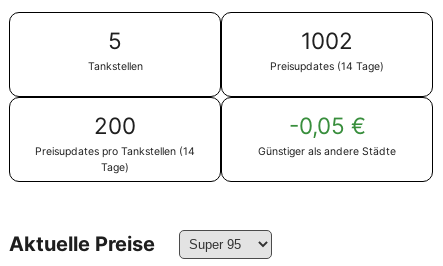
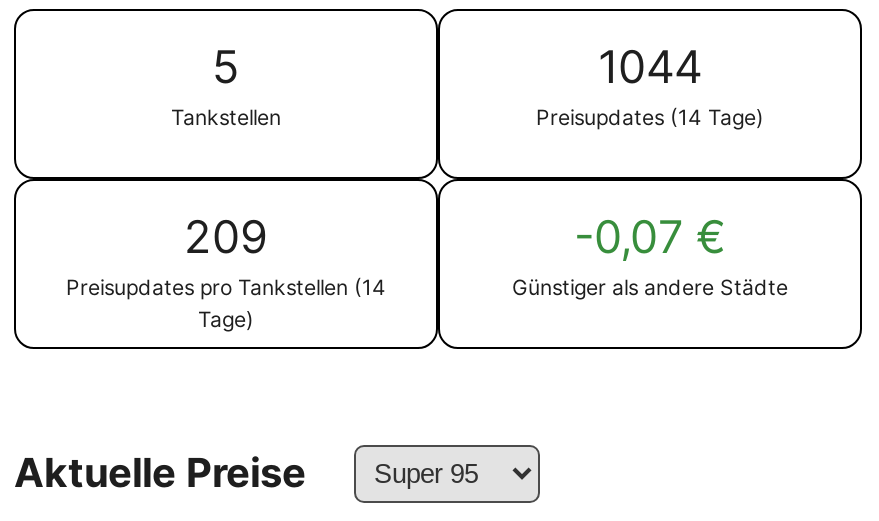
- 1002
+ 1044

- 200
+ 209

- -0,05 €
+ -0,07 €
